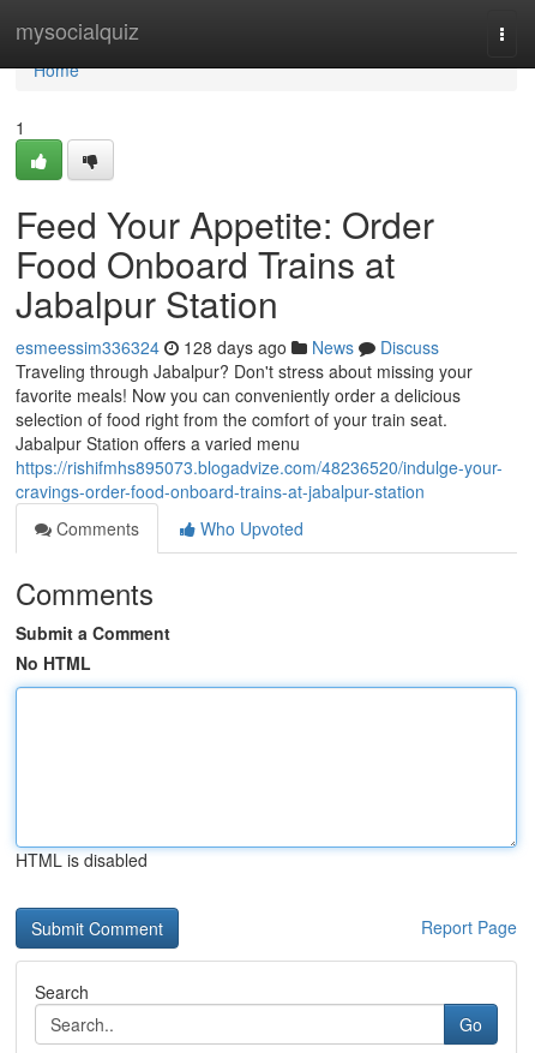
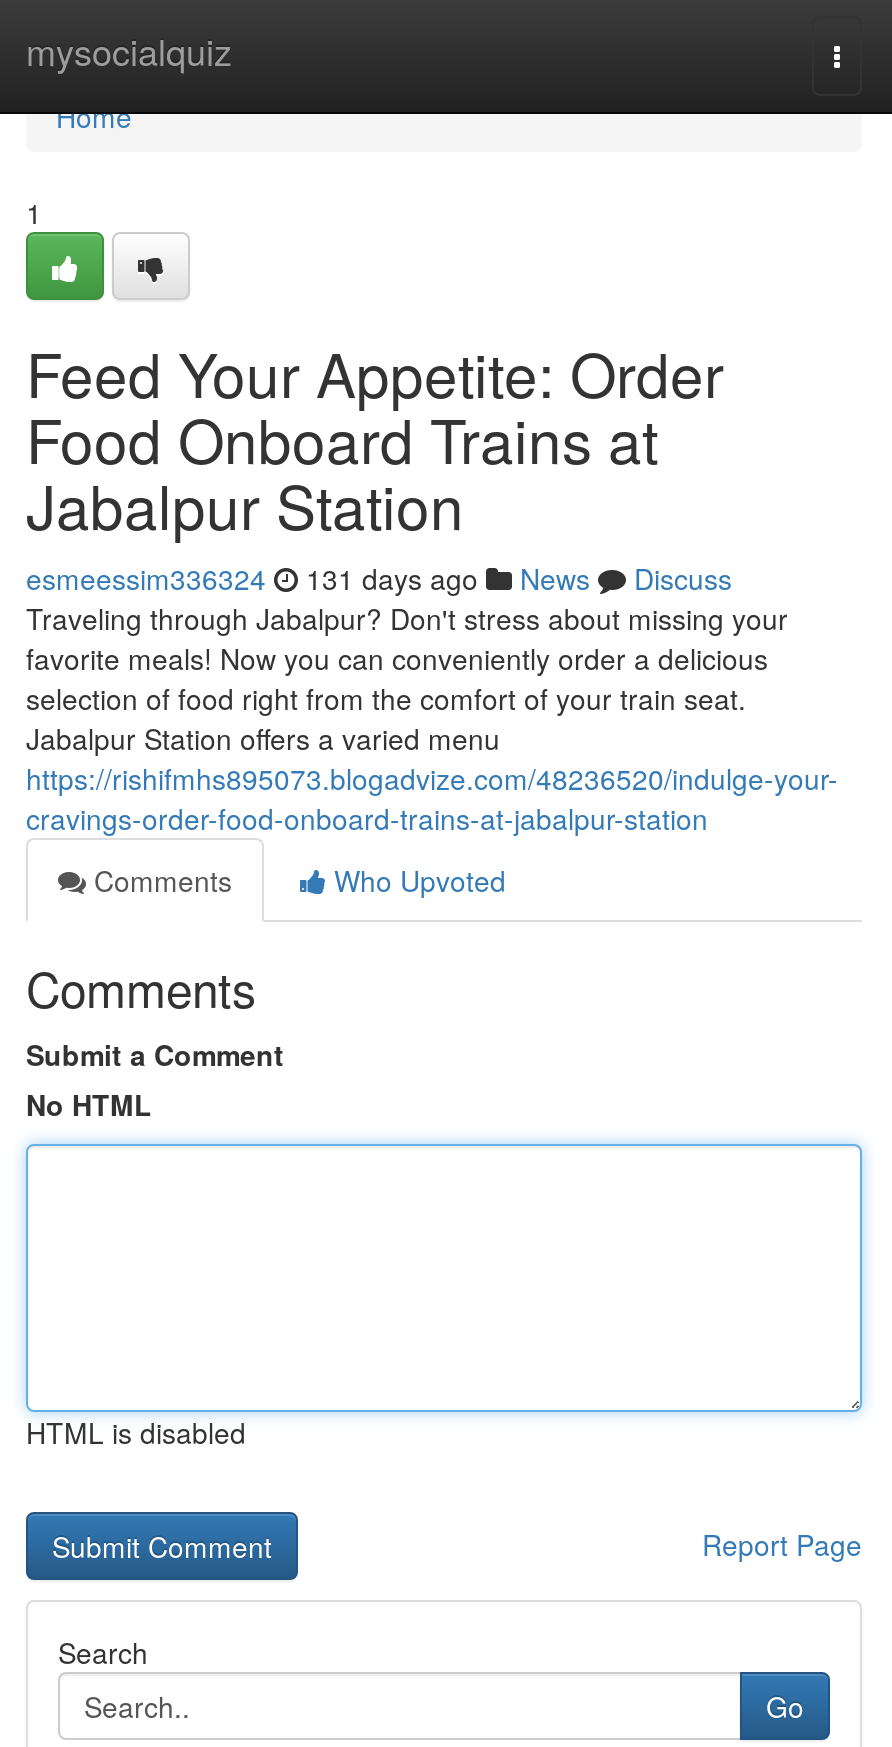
- esmeessim336324 128 days ago News Discuss
+ esmeessim336324 131 days ago News Discuss
